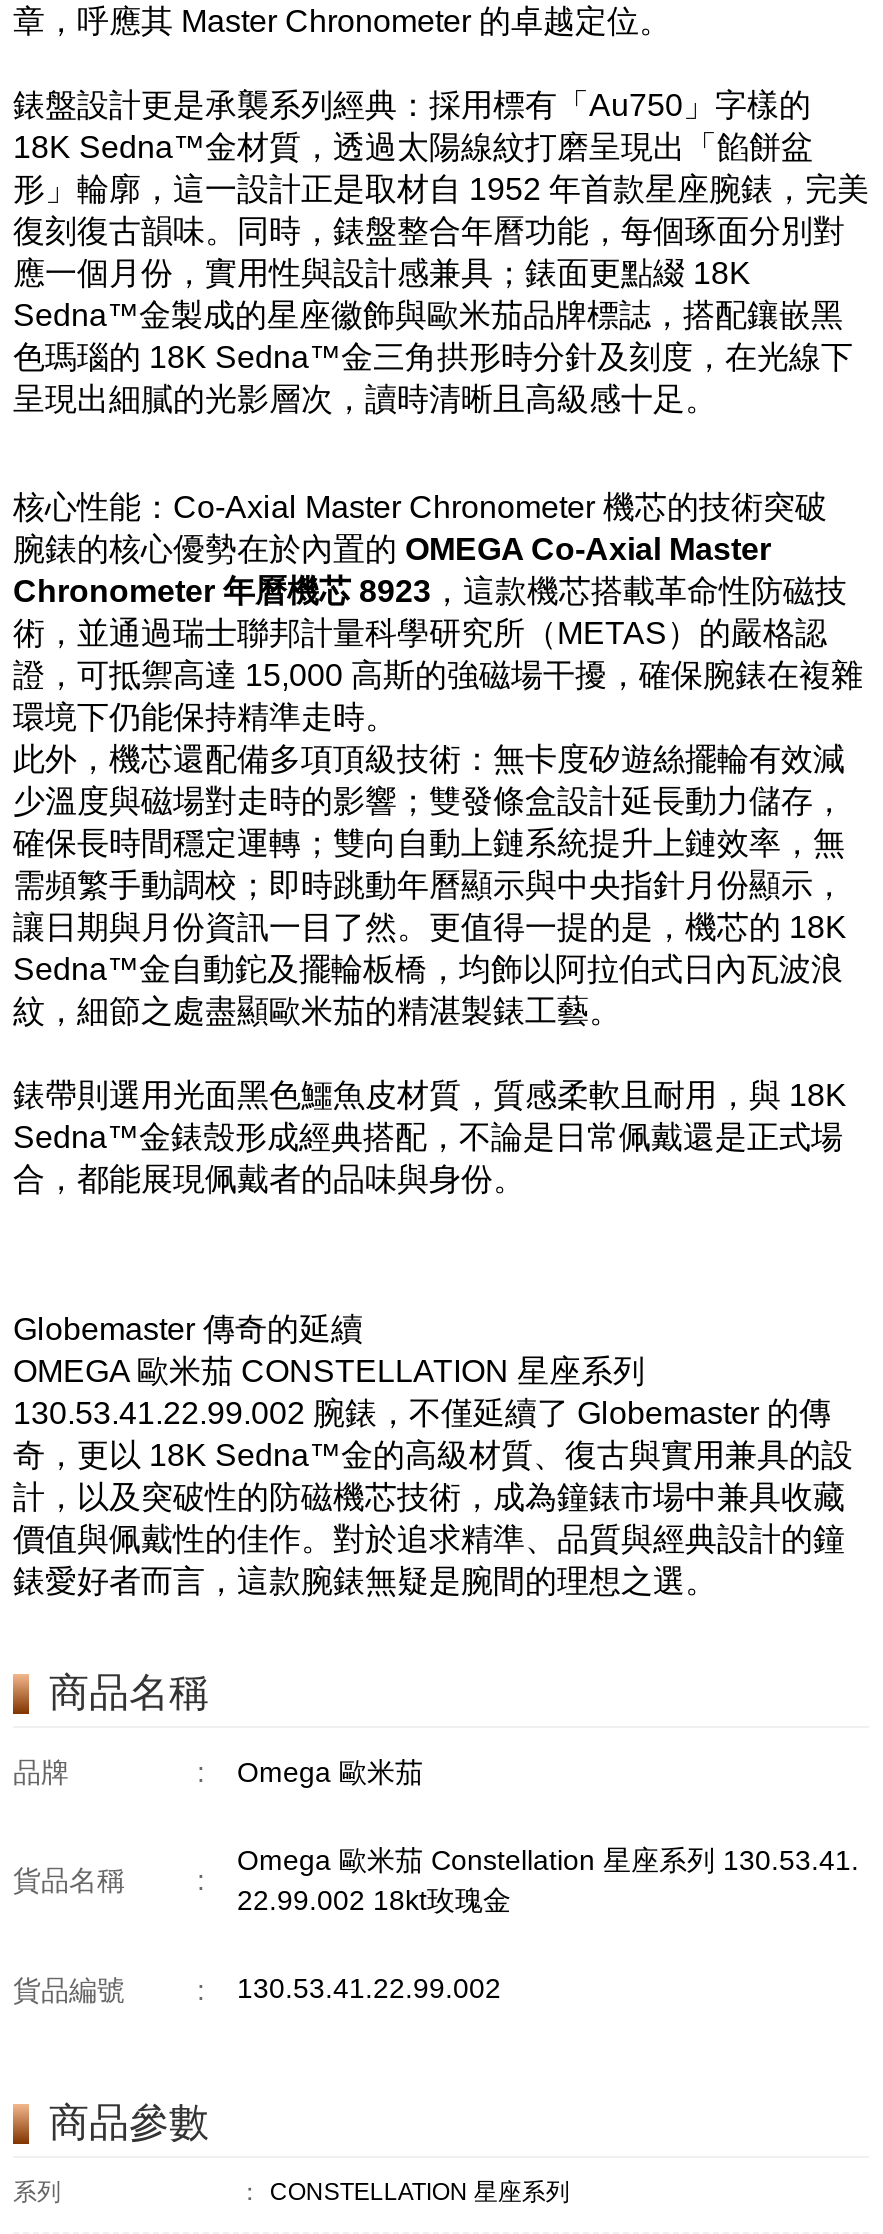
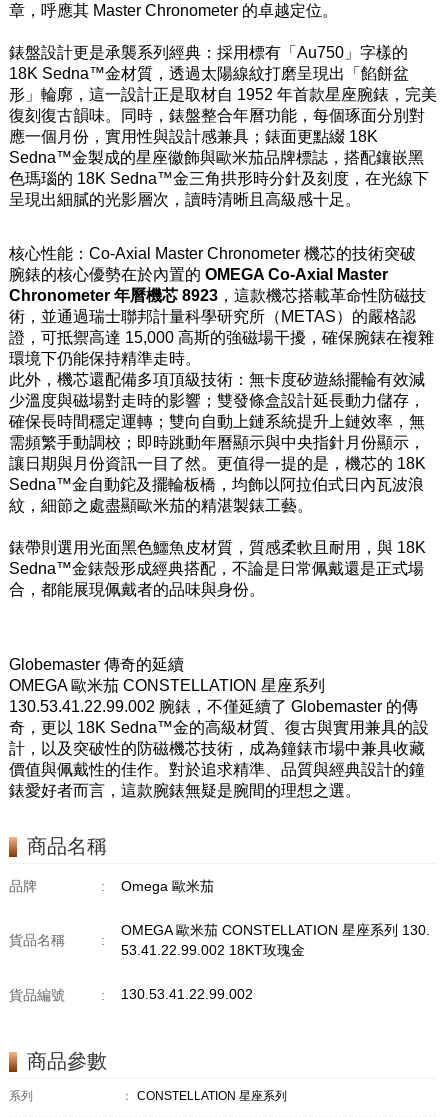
- Omega 歐米茄 Constellation 星座系列 130.53.41.
+ OMEGA 歐米茄 CONSTELLATION 星座系列 130.

- 22.99.002 18kt玫瑰金
+ 53.41.22.99.002 18KT玫瑰金
